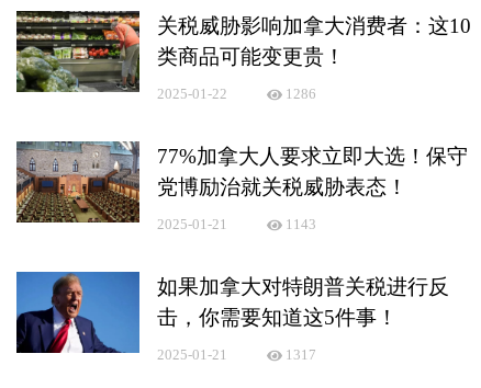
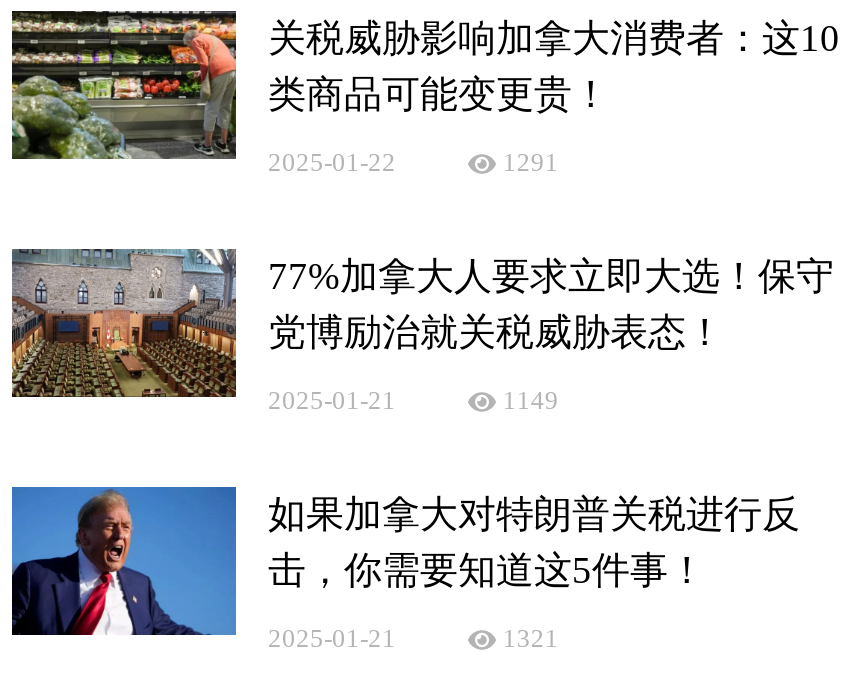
- 1286
+ 1291

- 1143
+ 1149

- 1317
+ 1321
